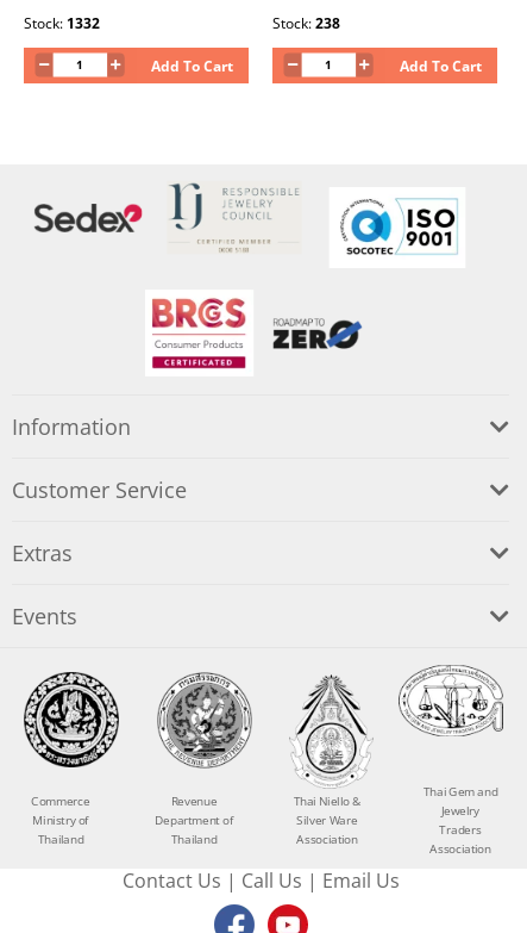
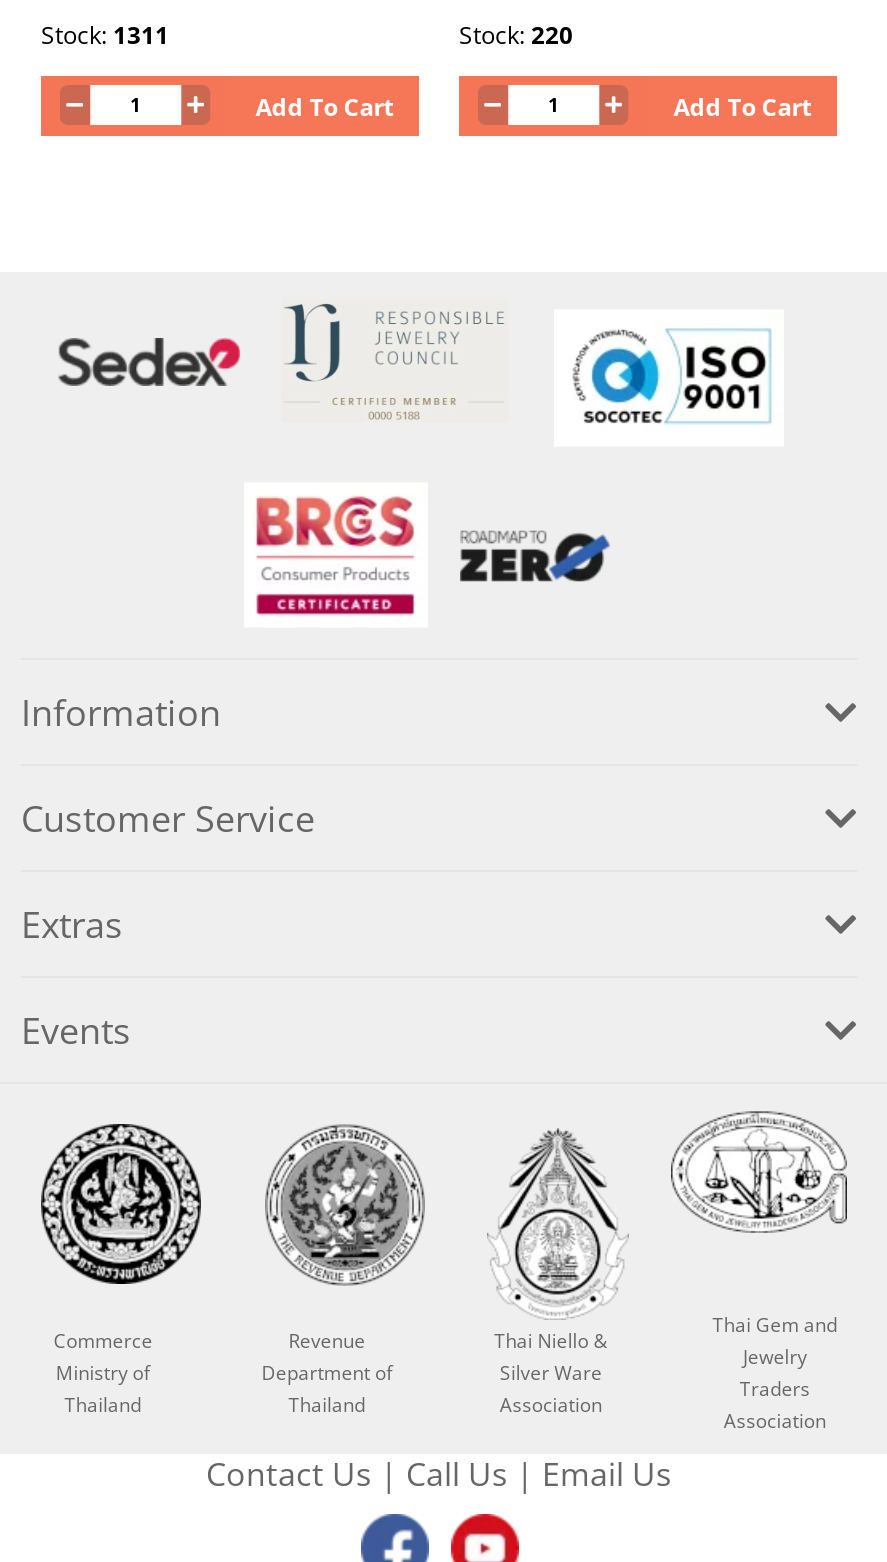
- Stock: 1332
+ Stock: 1311

- Stock: 238
+ Stock: 220
